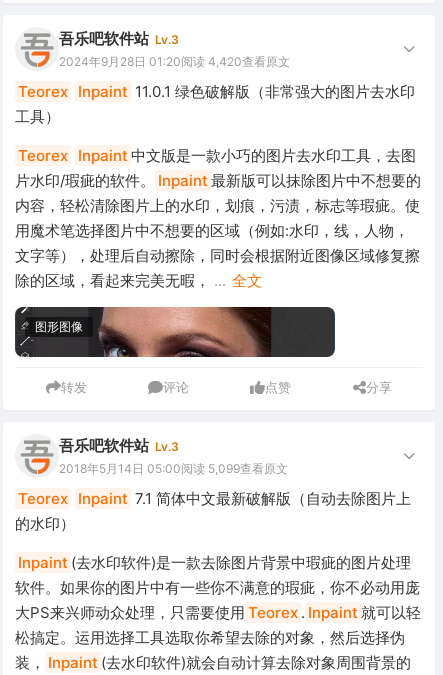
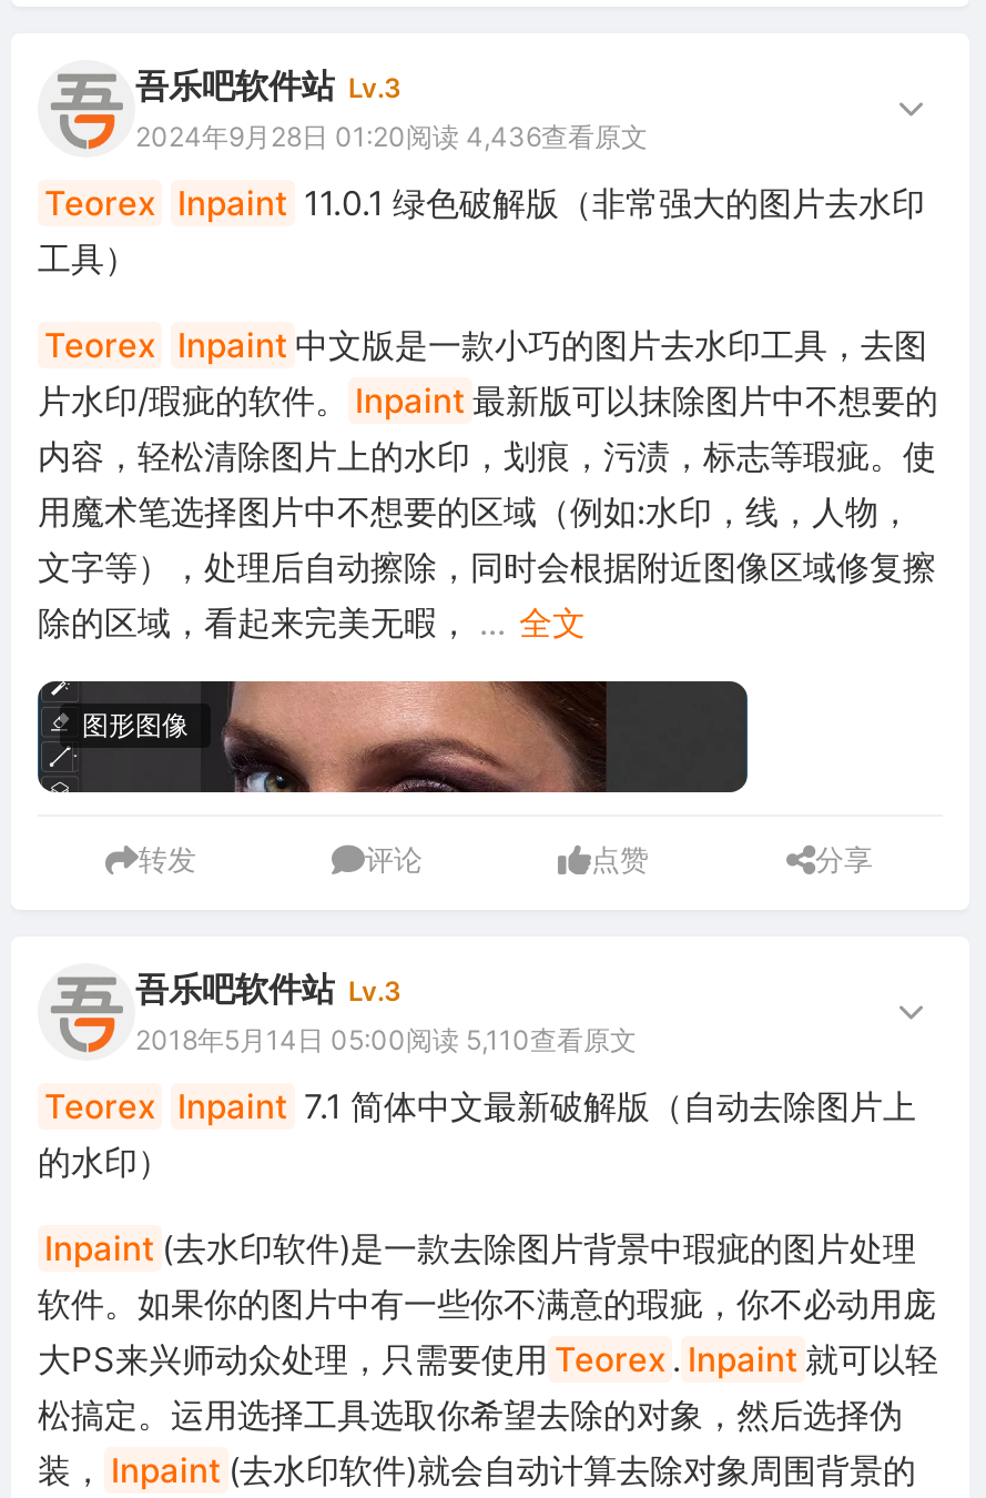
- 2024年9月28日 01:20阅读 4,420查看原文
+ 2024年9月28日 01:20阅读 4,436查看原文

- 2018年5月14日 05:00阅读 5,099查看原文
+ 2018年5月14日 05:00阅读 5,110查看原文
